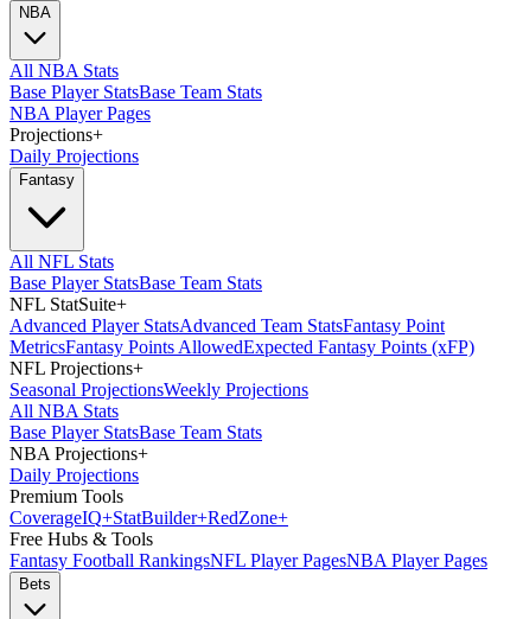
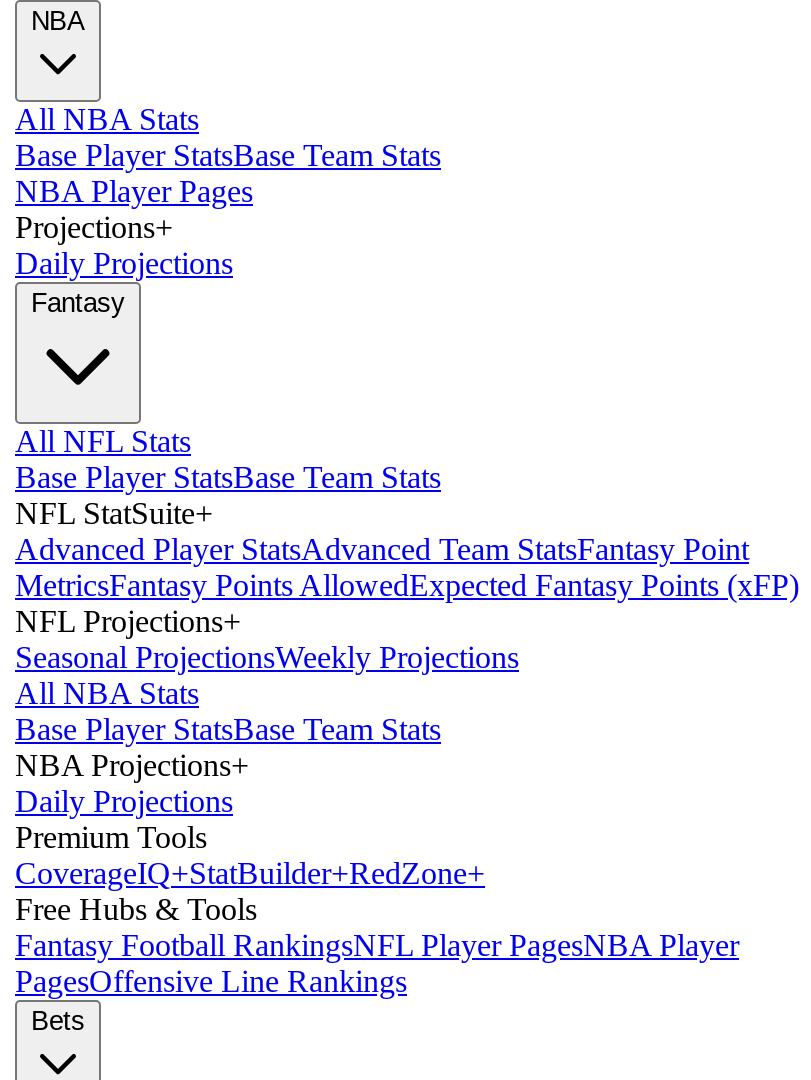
- Fantasy Football RankingsNFL Player PagesNBA Player Pages
+ Fantasy Football RankingsNFL Player PagesNBA Player
+ PagesOffensive Line Rankings
